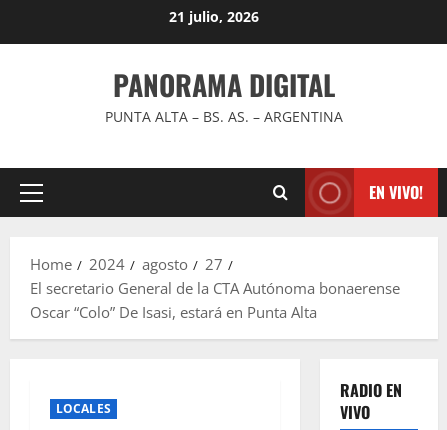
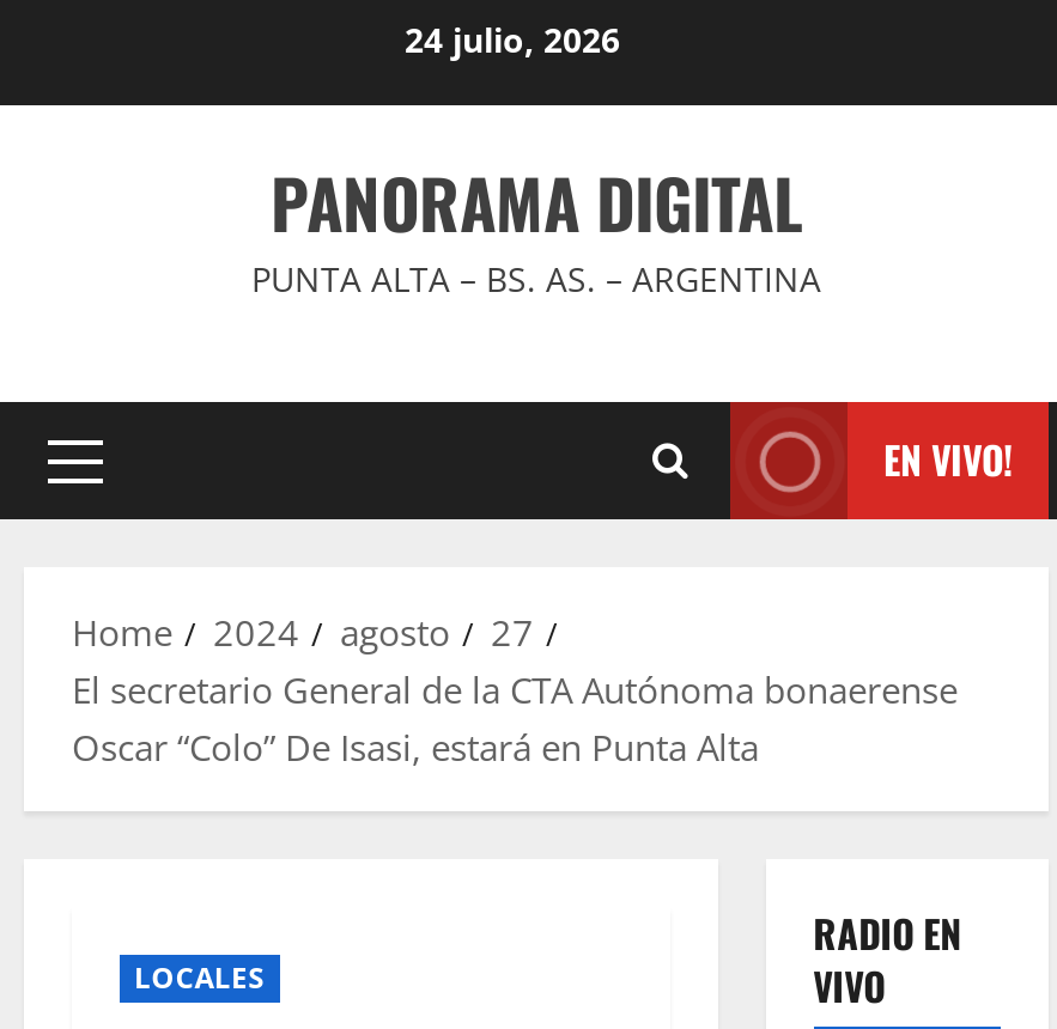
- 21 julio, 2026
+ 24 julio, 2026
